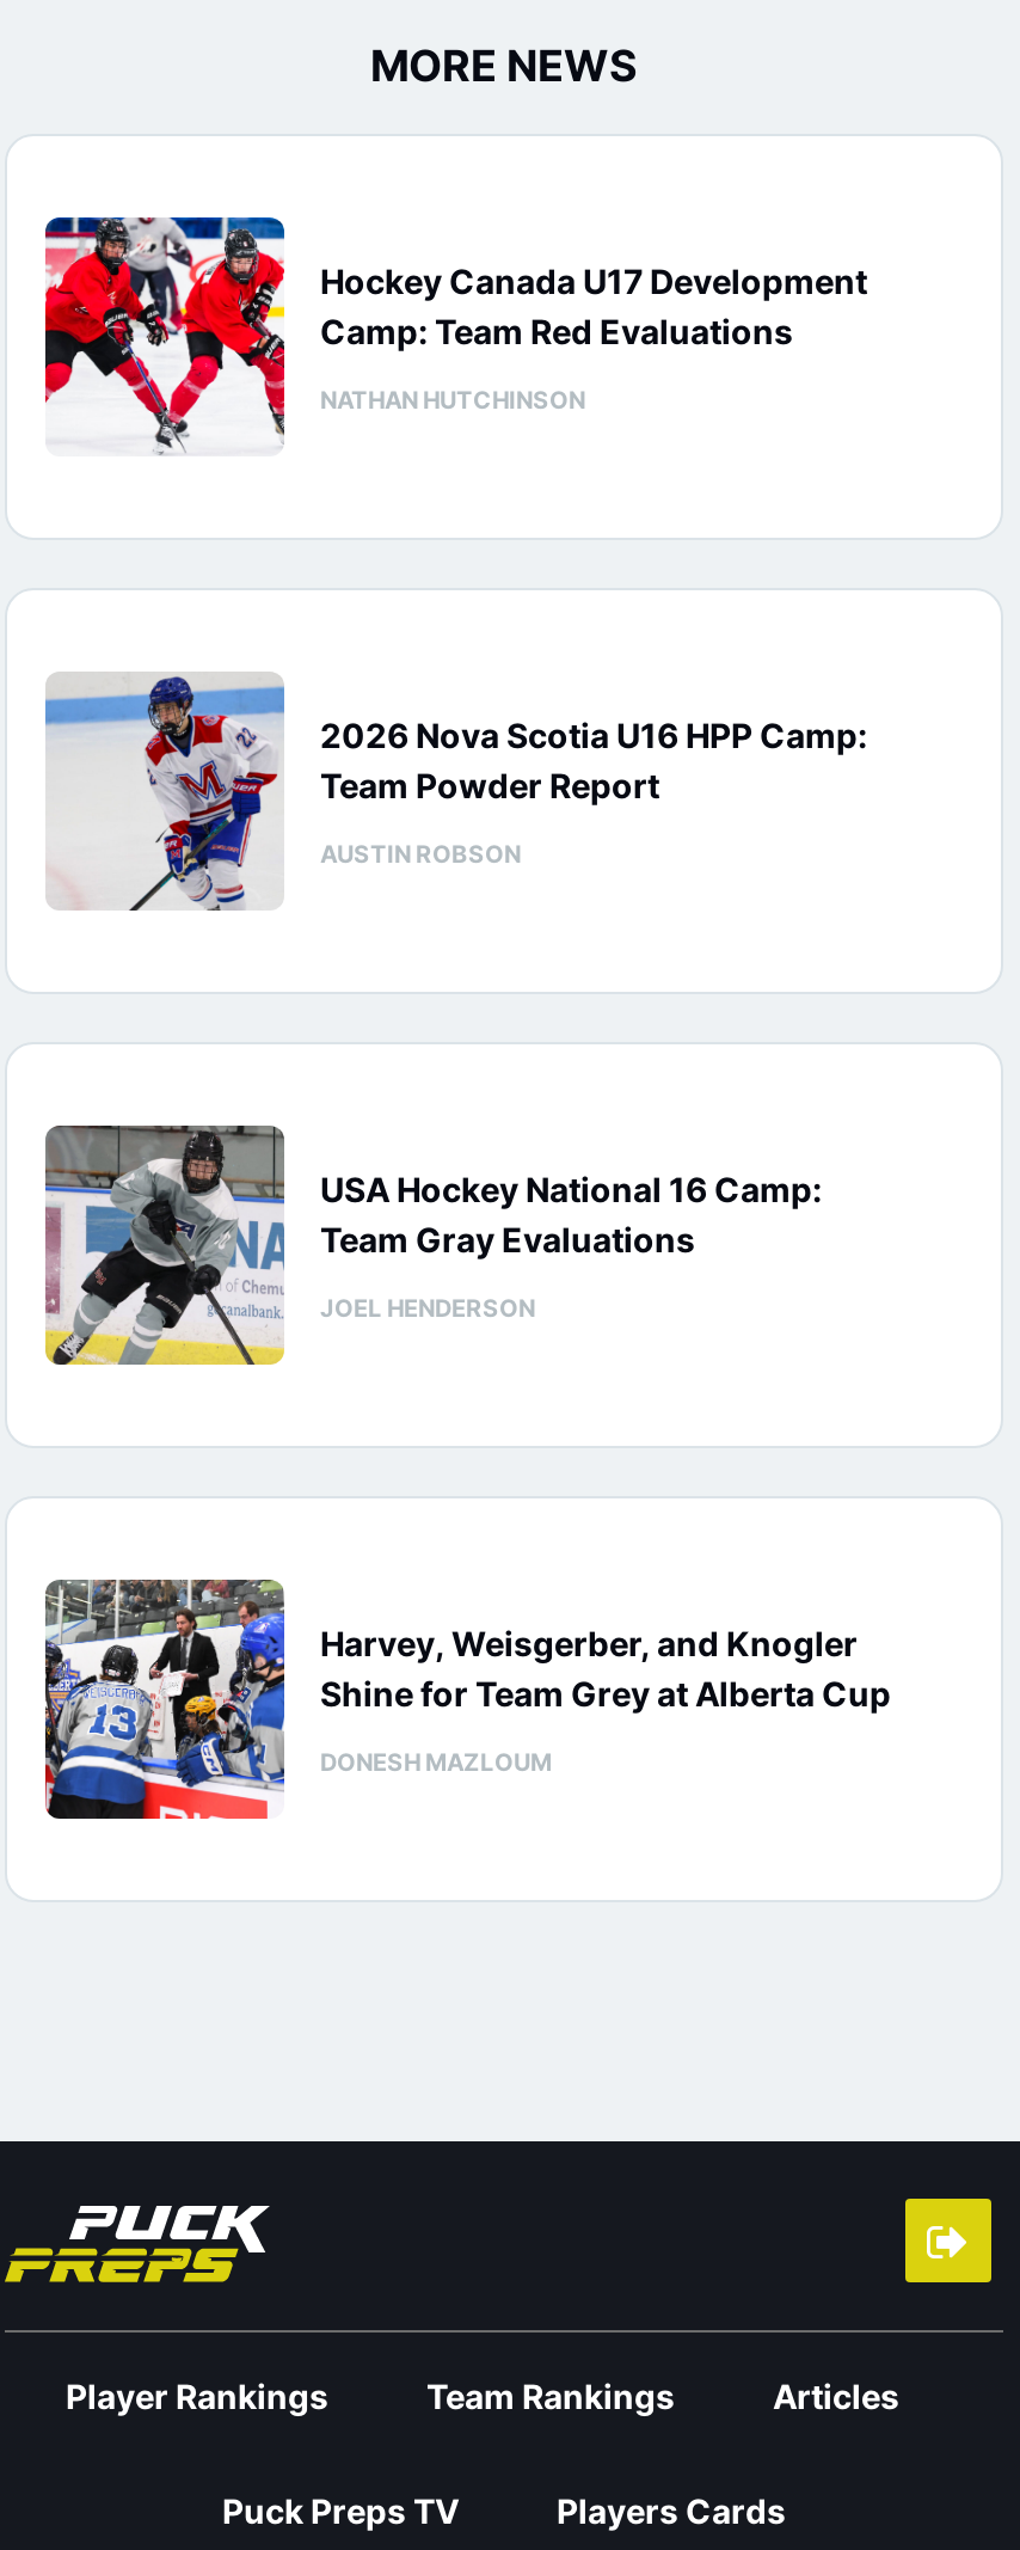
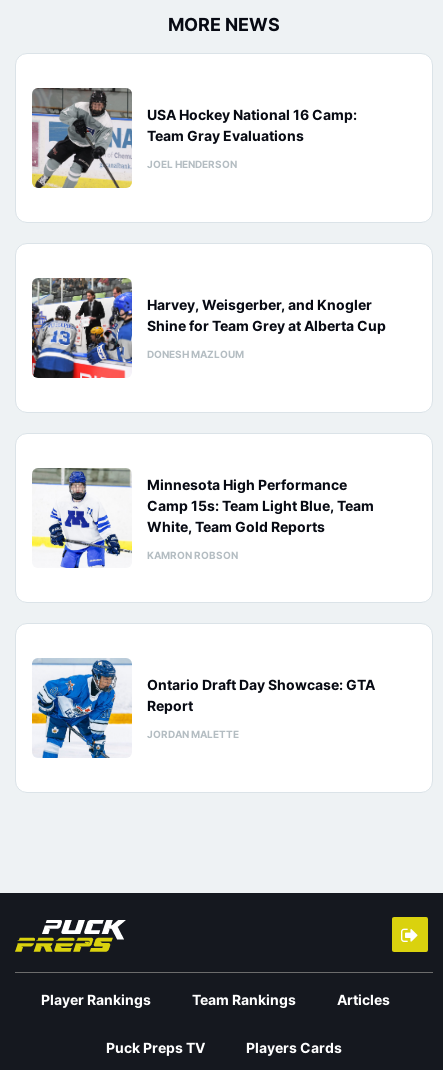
- [image]
- Hockey Canada U17 Development
- Camp: Team Red Evaluations
- NATHAN HUTCHINSON

- [image]
- 2026 Nova Scotia U16 HPP Camp:
- Team Powder Report
- AUSTIN ROBSON

moved up: [image] | USA Hockey National 16 Camp: | Team Gray Evaluations | JOEL HENDERSON | Harvey, Weisgerber, and Knogler | Shine for Team Grey at Alberta Cup | DONESH MAZLOUM

+ [image]
+ Minnesota High Performance
+ Camp 15s: Team Light Blue, Team
+ White, Team Gold Reports
+ KAMRON ROBSON

+ [image]
+ Ontario Draft Day Showcase: GTA
+ Report
+ JORDAN MALETTE
